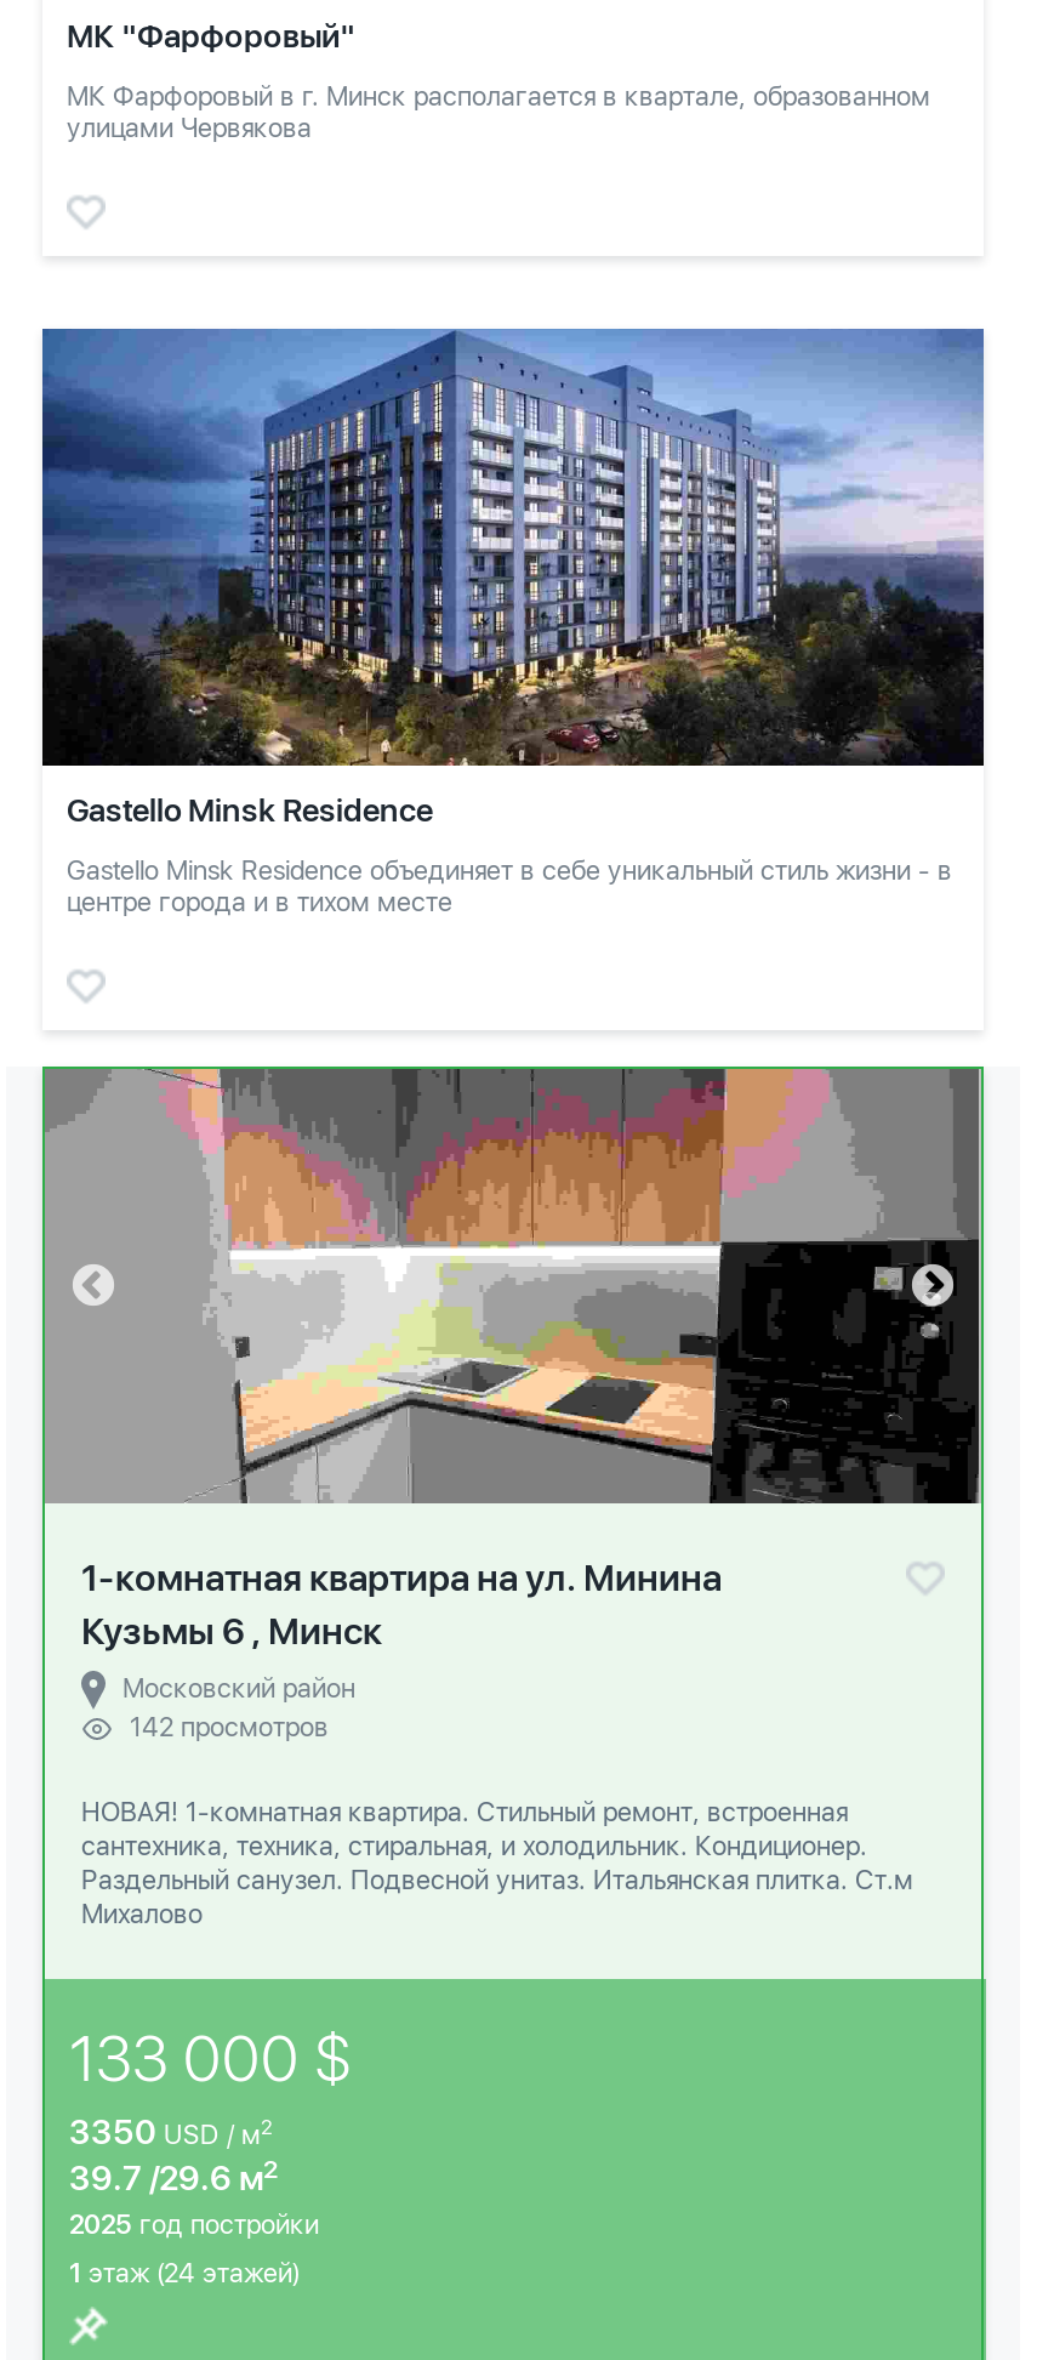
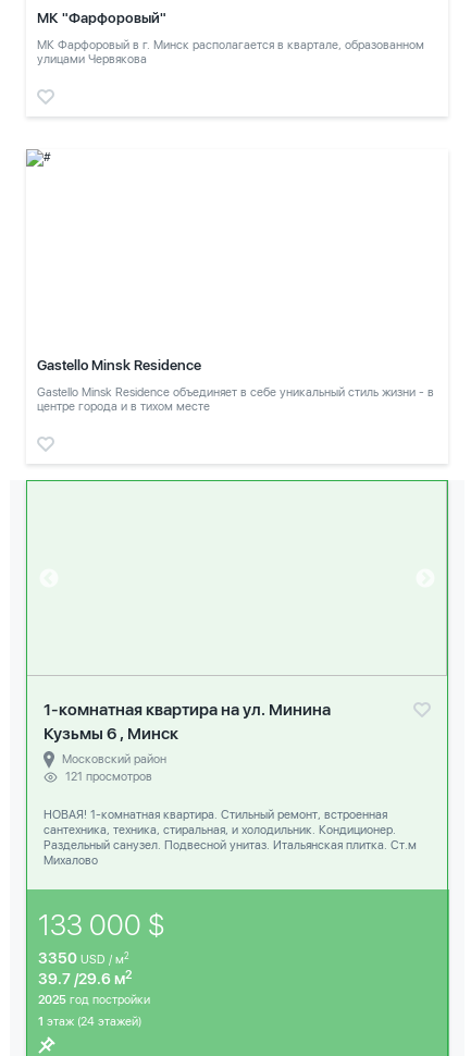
- [image]

- [image]

- 142 просмотров
+ 121 просмотров
